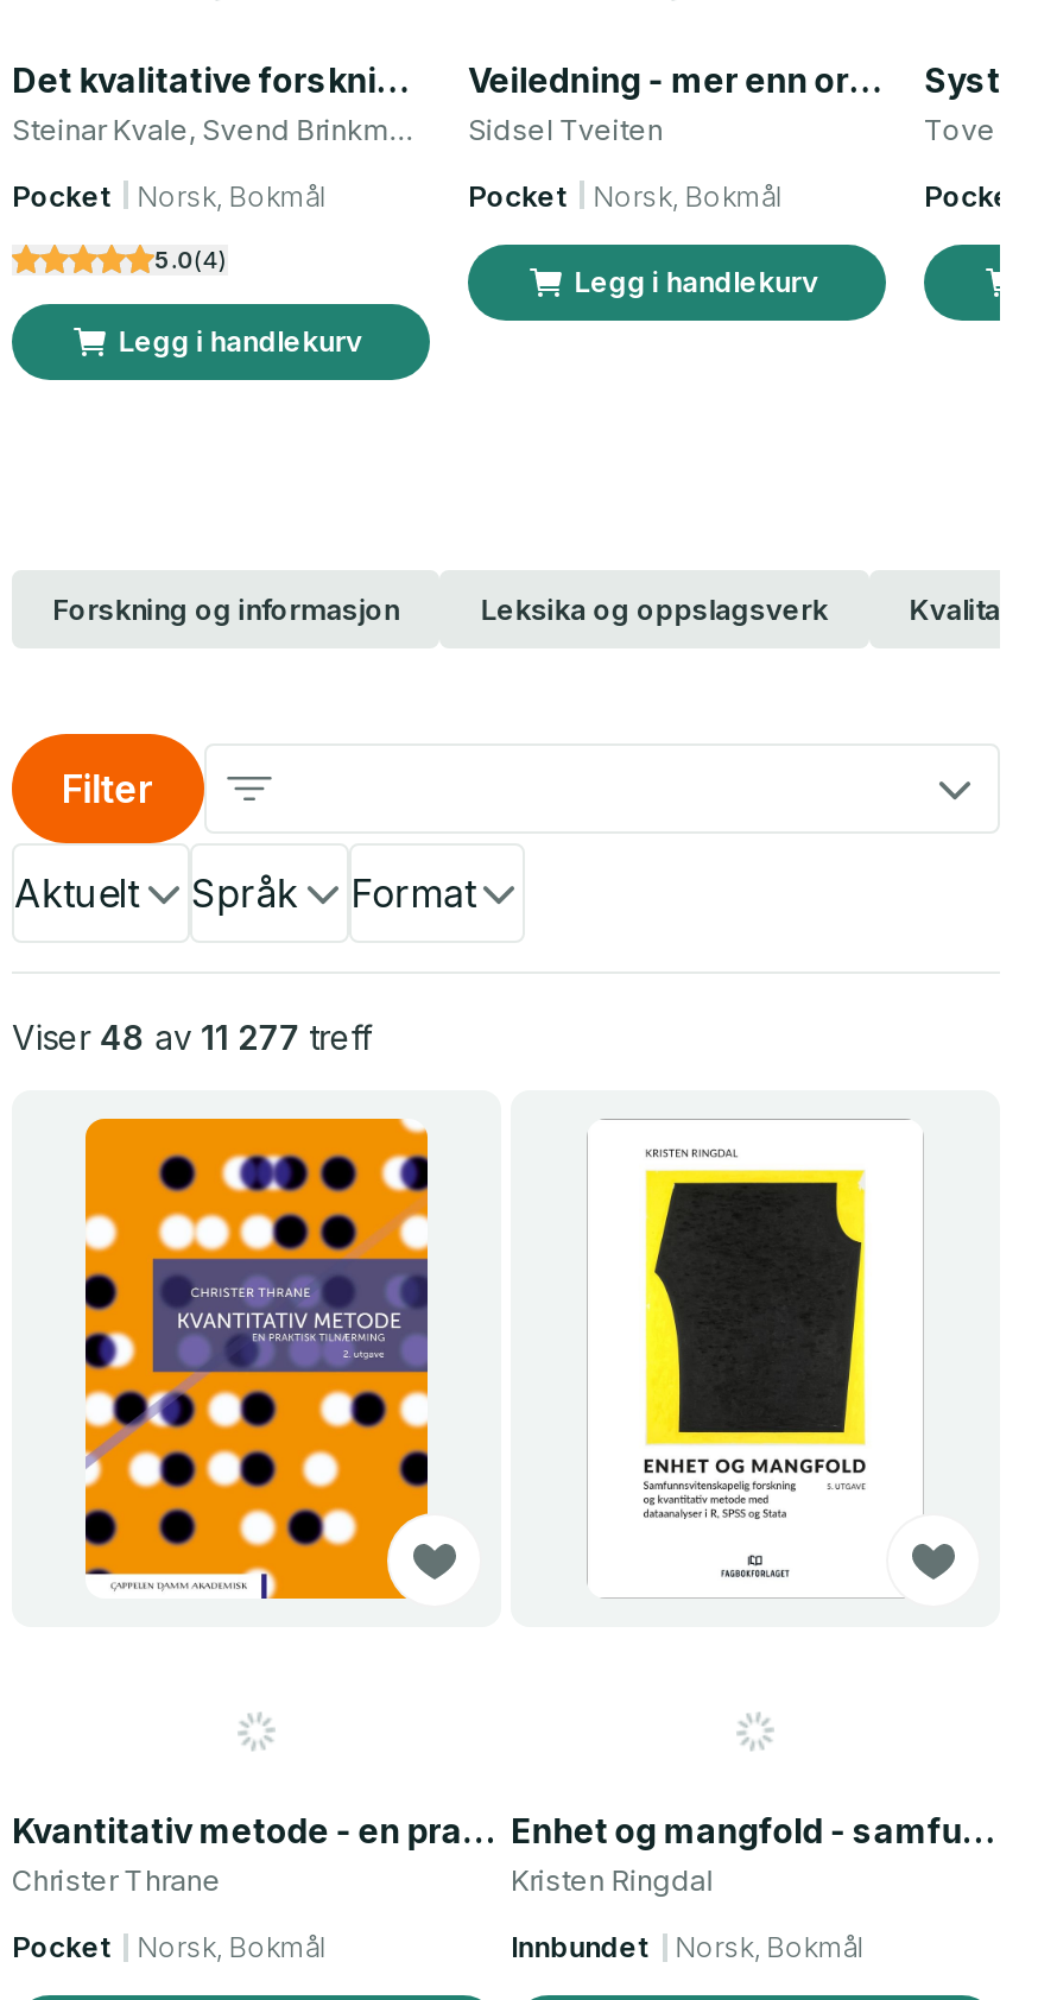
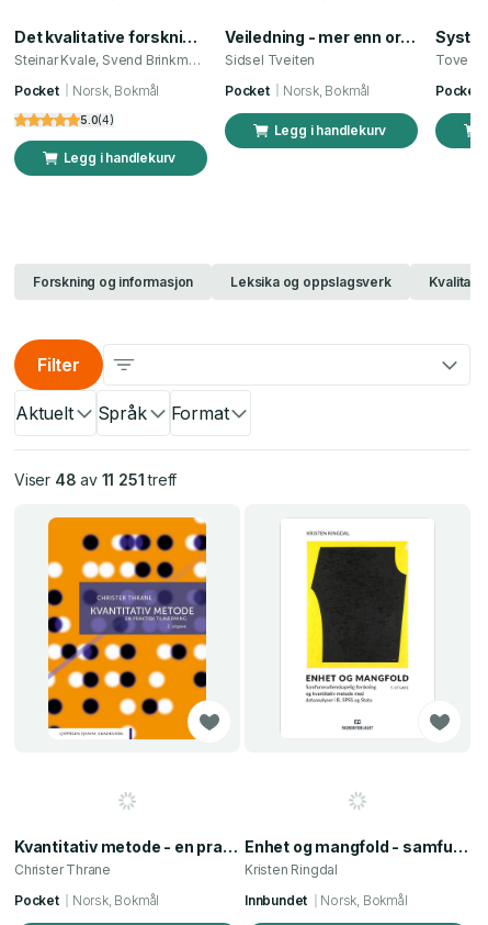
- Viser 48 av 11 277 treff
+ Viser 48 av 11 251 treff
